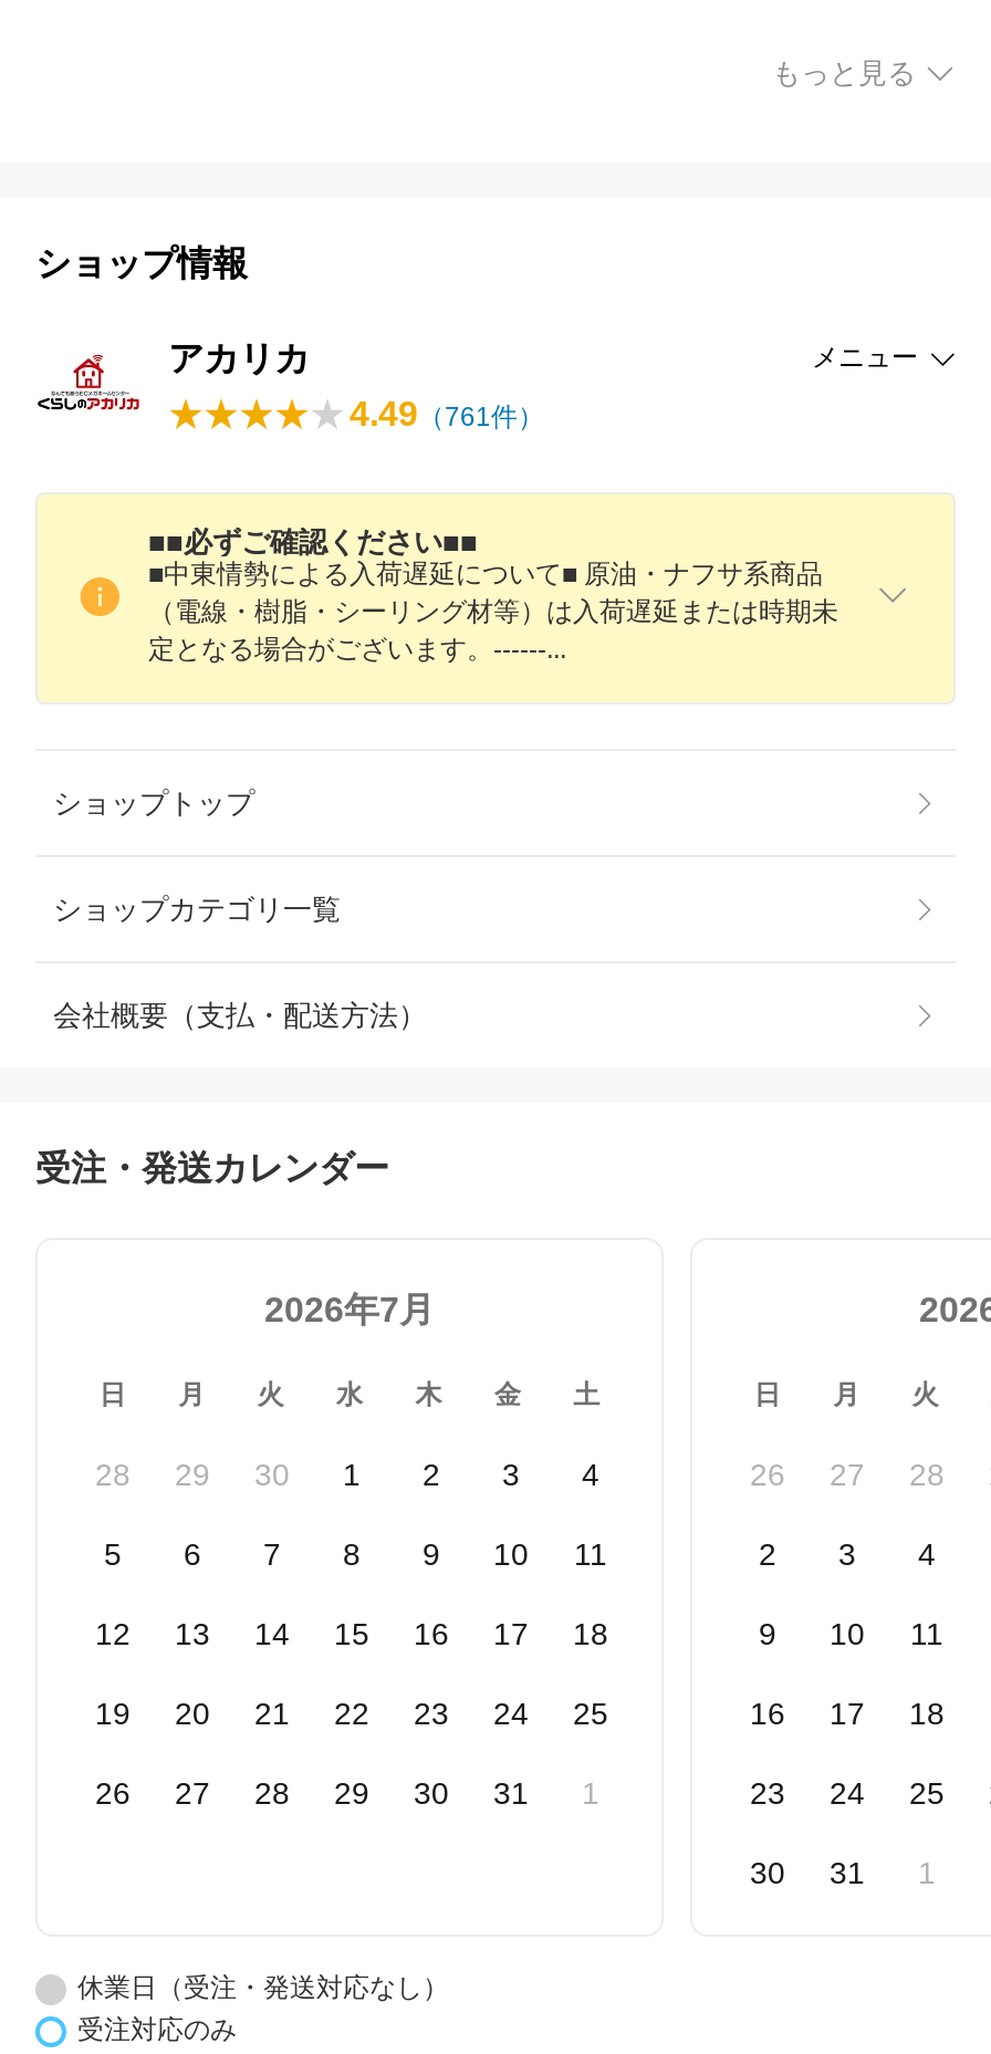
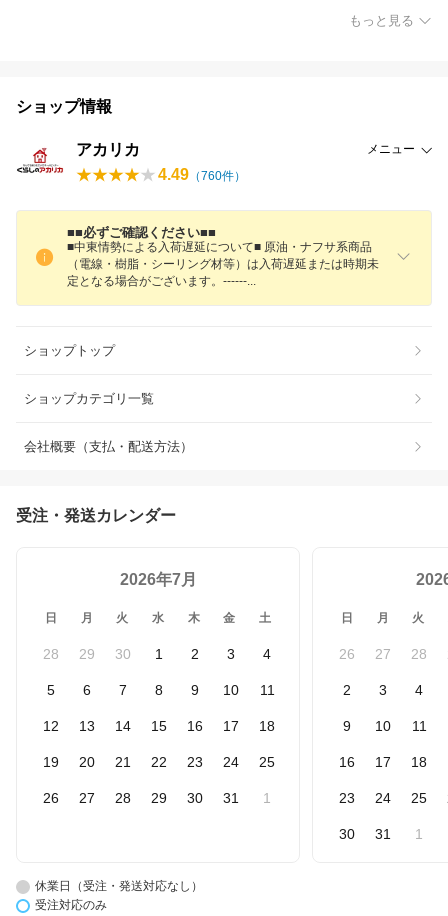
- 4.49（761件）
+ 4.49（760件）
